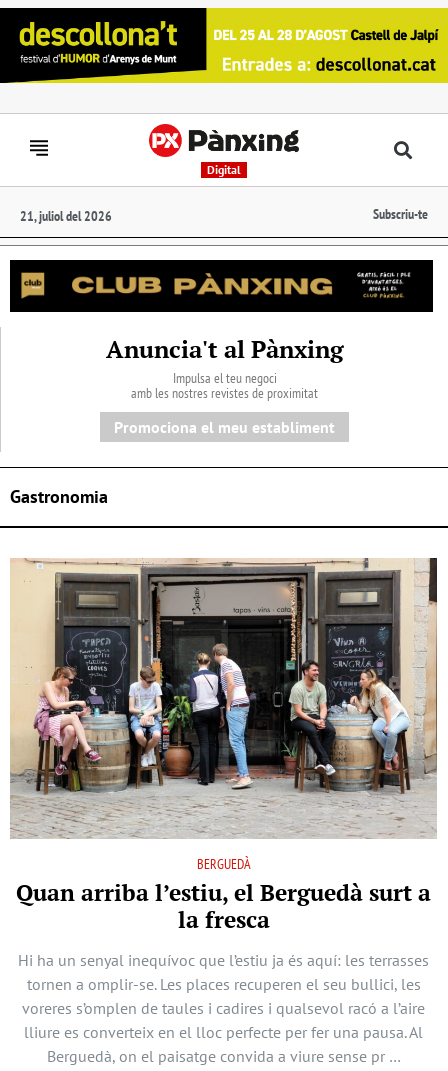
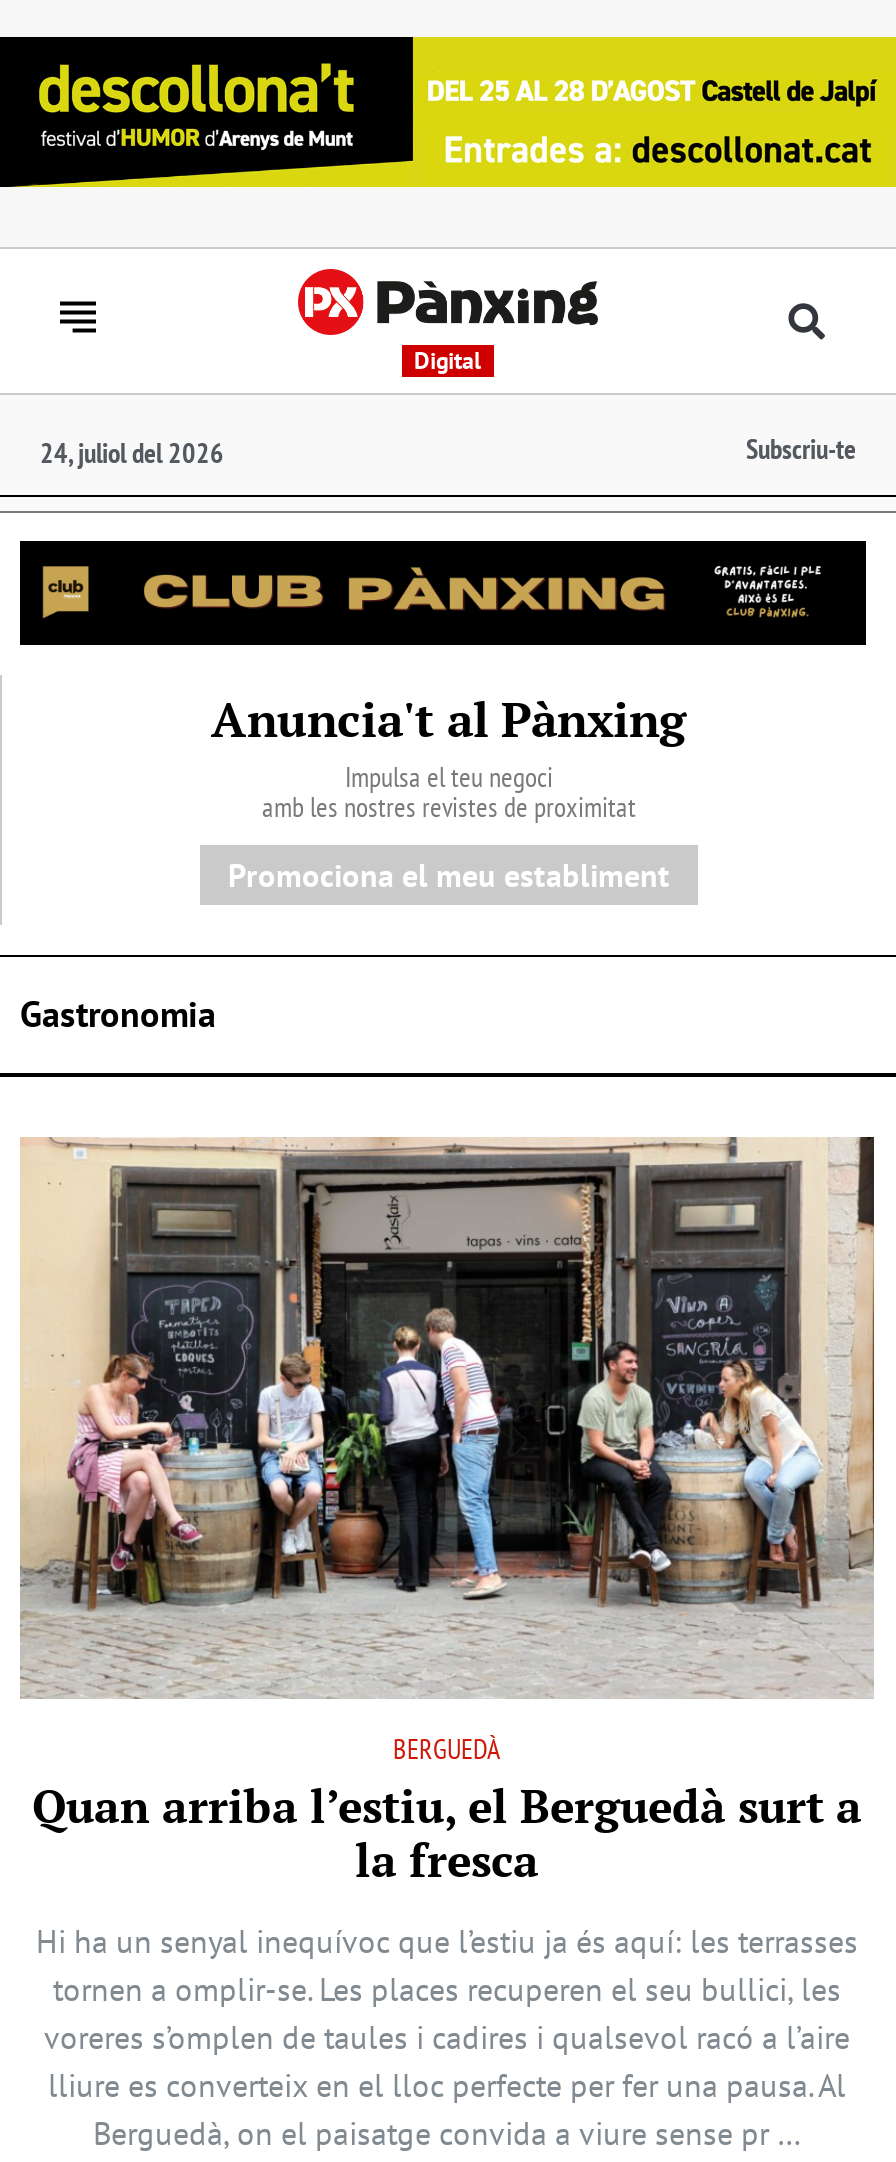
- 21, juliol del 2026
+ 24, juliol del 2026
